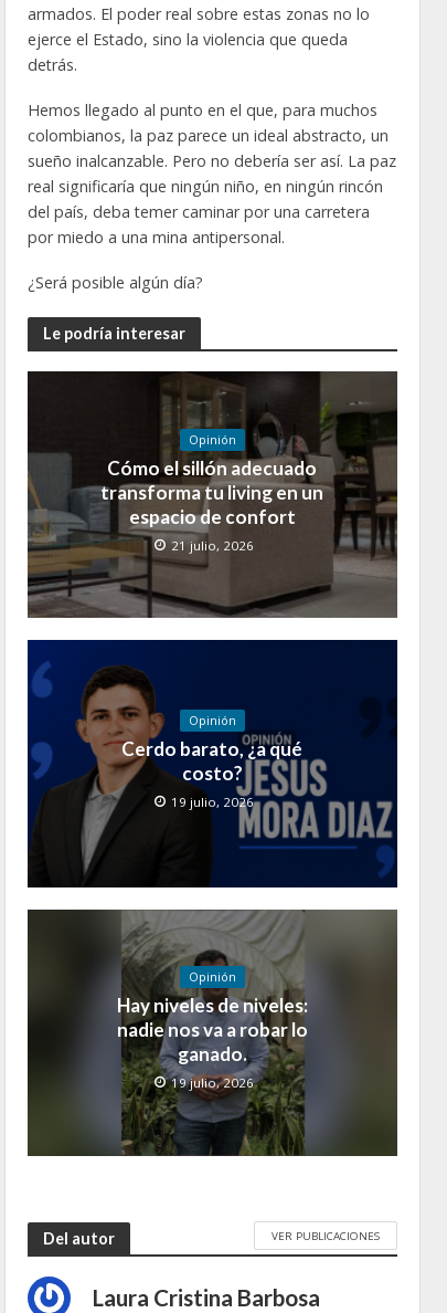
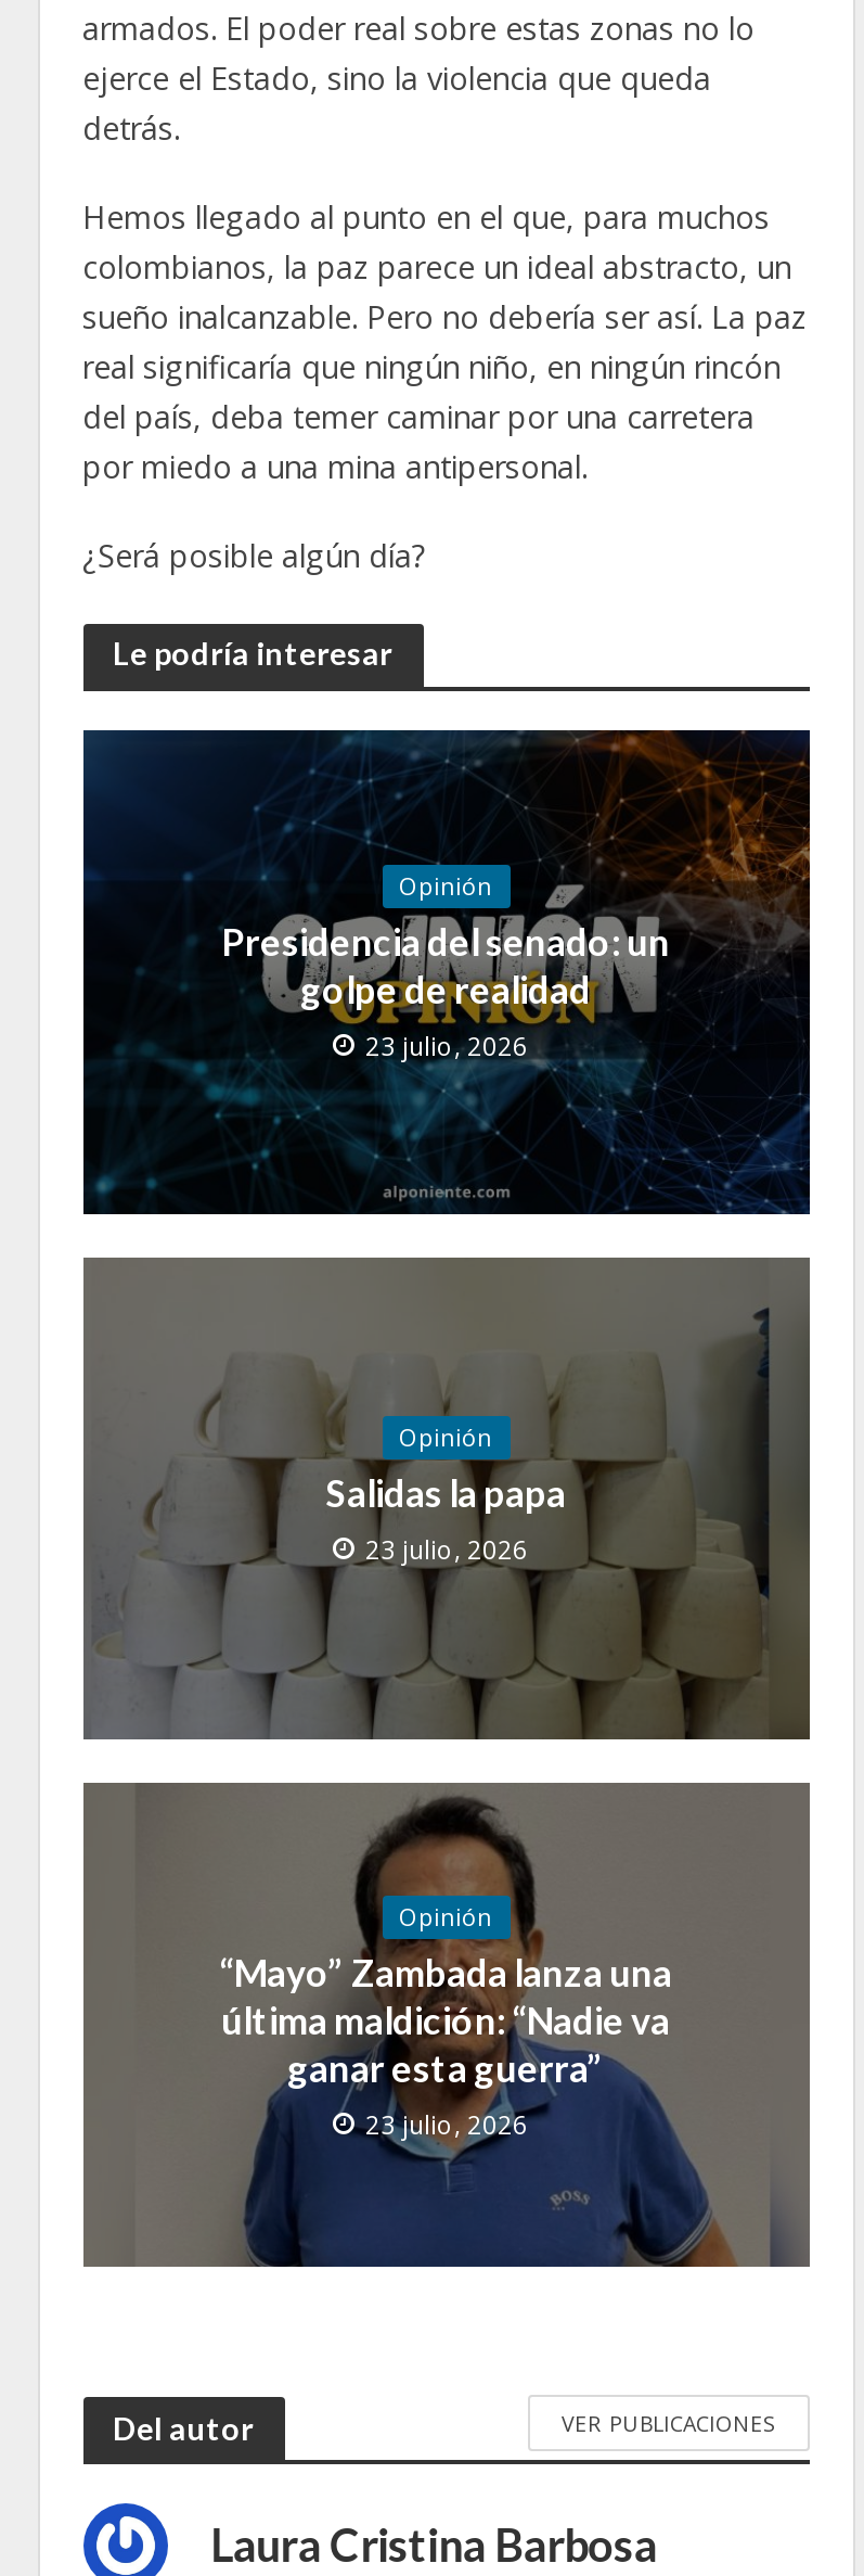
- [image]
- Cómo el sillón adecuado
- transforma tu living en un
- espacio de confort
- 21 julio, 2026
+ [image]
+ Presidencia del senado: un
+ golpe de realidad
+ 23 julio, 2026

- [image]
- Cerdo barato, ¿a qué
- costo?
- 19 julio, 2026
+ [image]
+ Salidas la papa
+ 23 julio, 2026

- [image]
- Hay niveles de niveles:
- nadie nos va a robar lo
- ganado.
- 19 julio, 2026
+ [image]
+ “Mayo” Zambada lanza una
+ última maldición: “Nadie va
+ ganar esta guerra”
+ 23 julio, 2026
